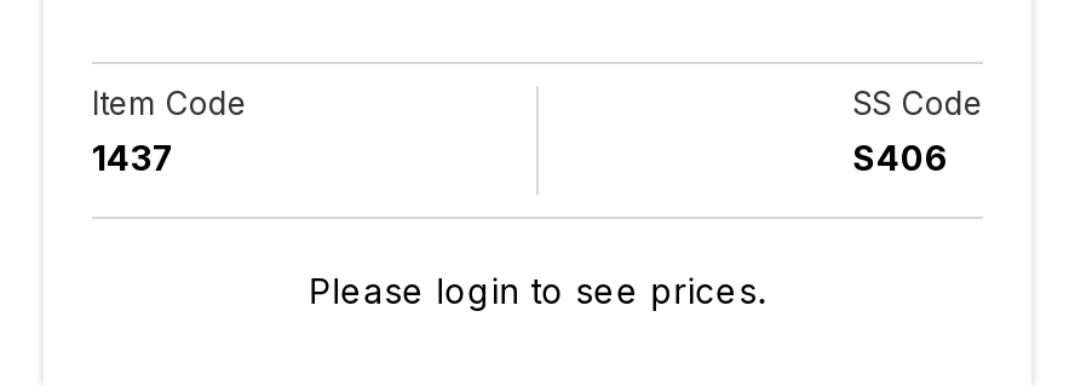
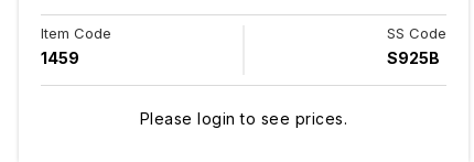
- 1437
+ 1459

- S406
+ S925B
